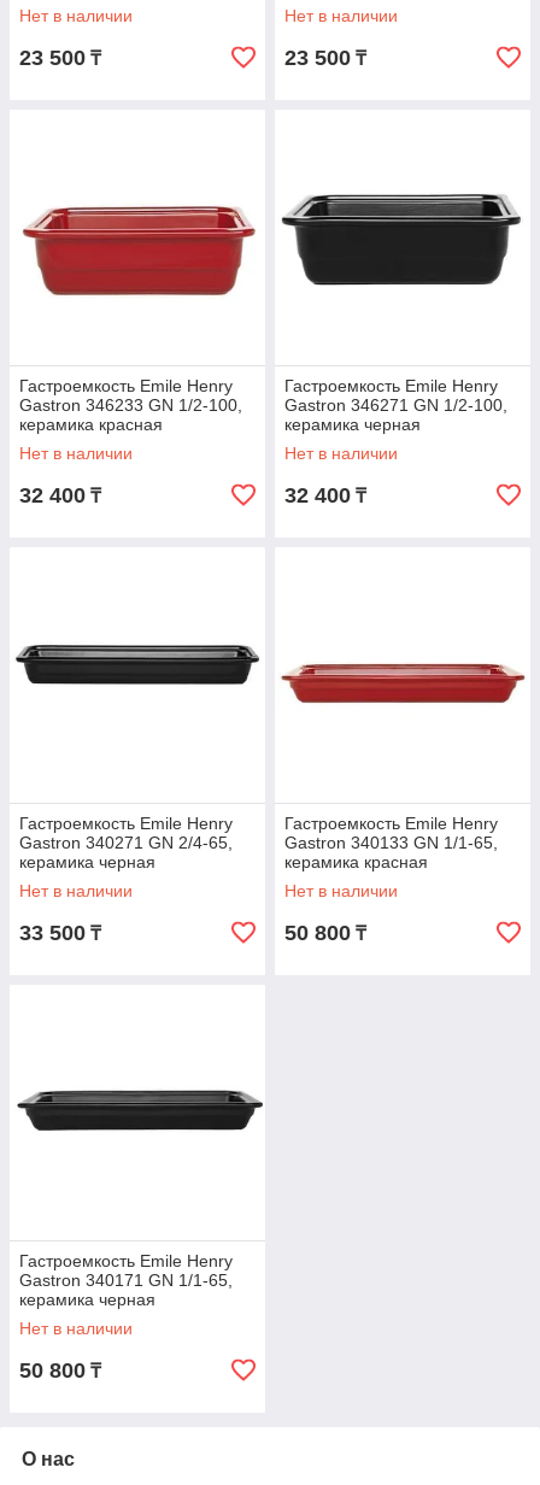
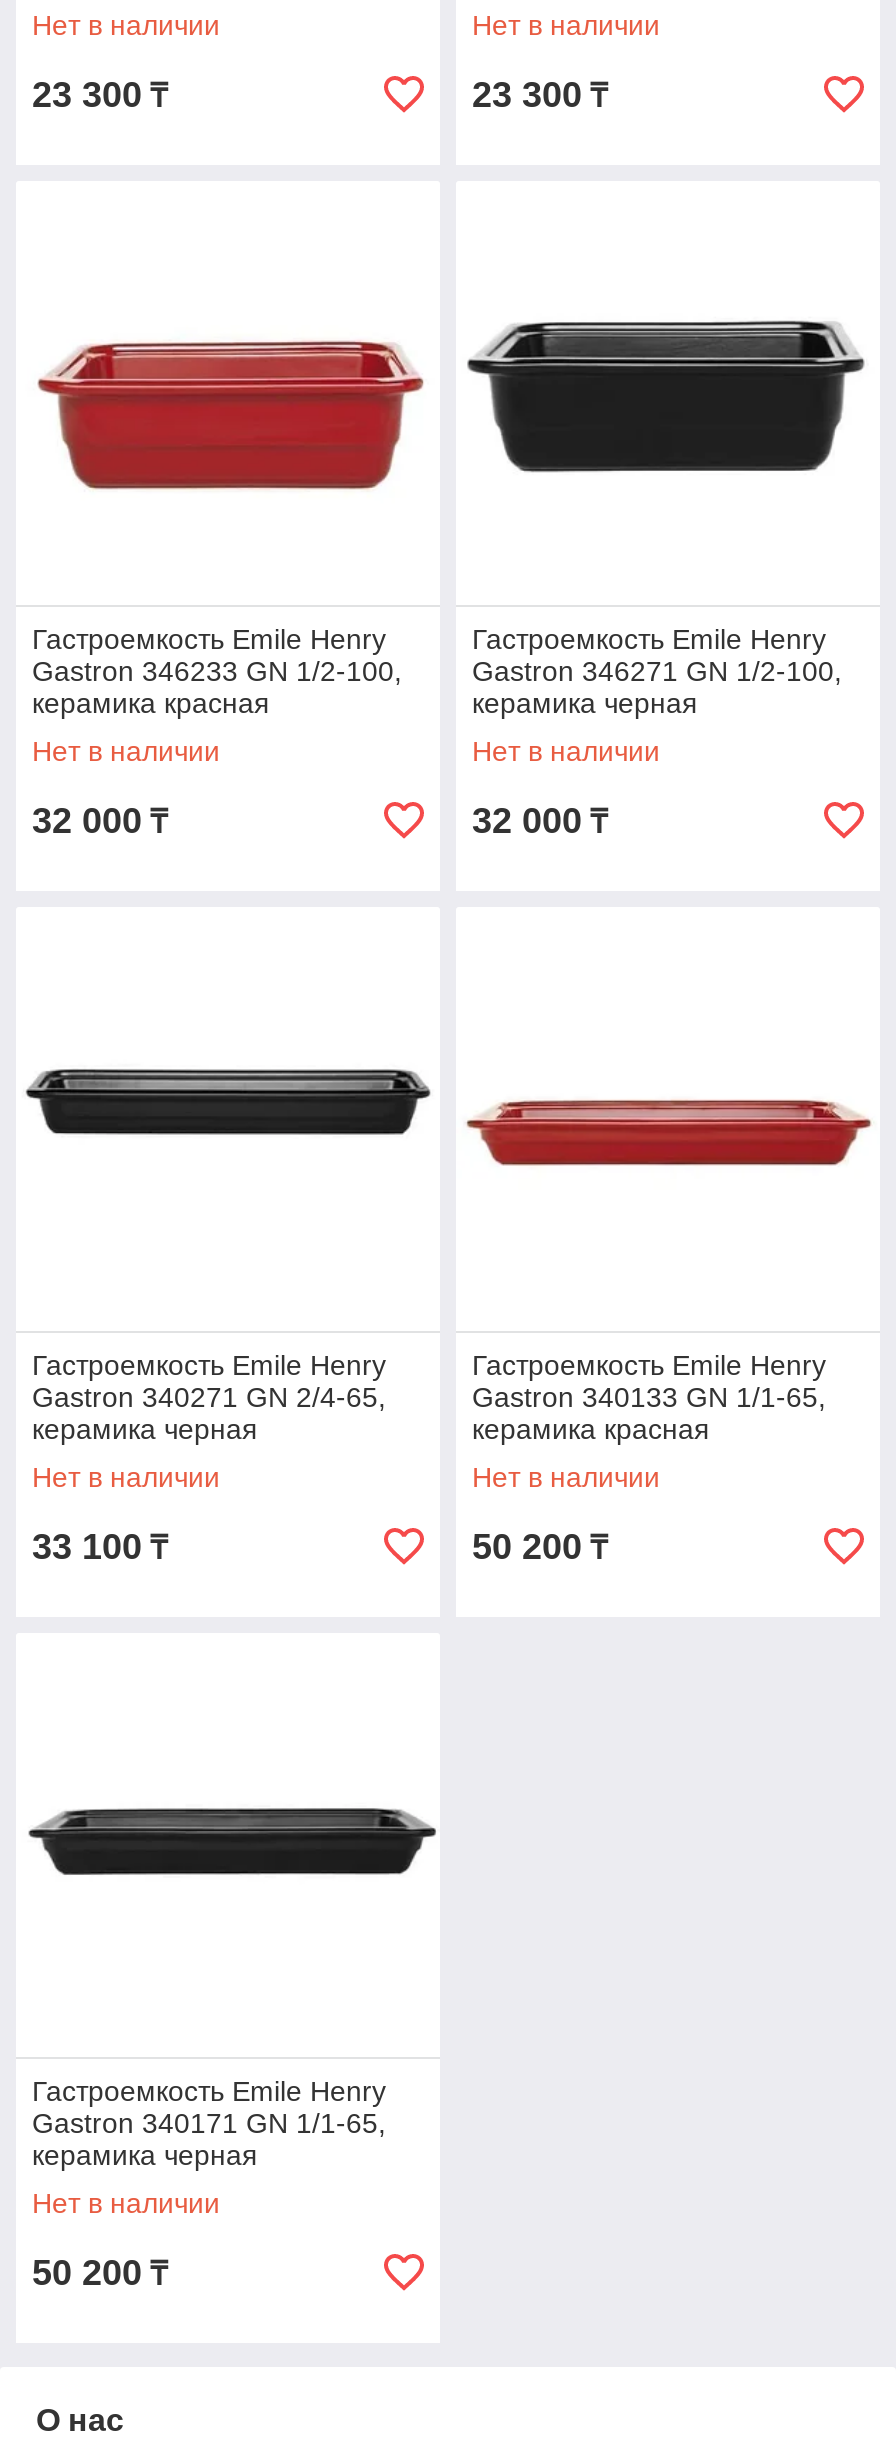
- 23 500 ₸
+ 23 300 ₸

- 23 500 ₸
+ 23 300 ₸

- 32 400 ₸
+ 32 000 ₸

- 32 400 ₸
+ 32 000 ₸

- 33 500 ₸
+ 33 100 ₸

- 50 800 ₸
+ 50 200 ₸

- 50 800 ₸
+ 50 200 ₸
